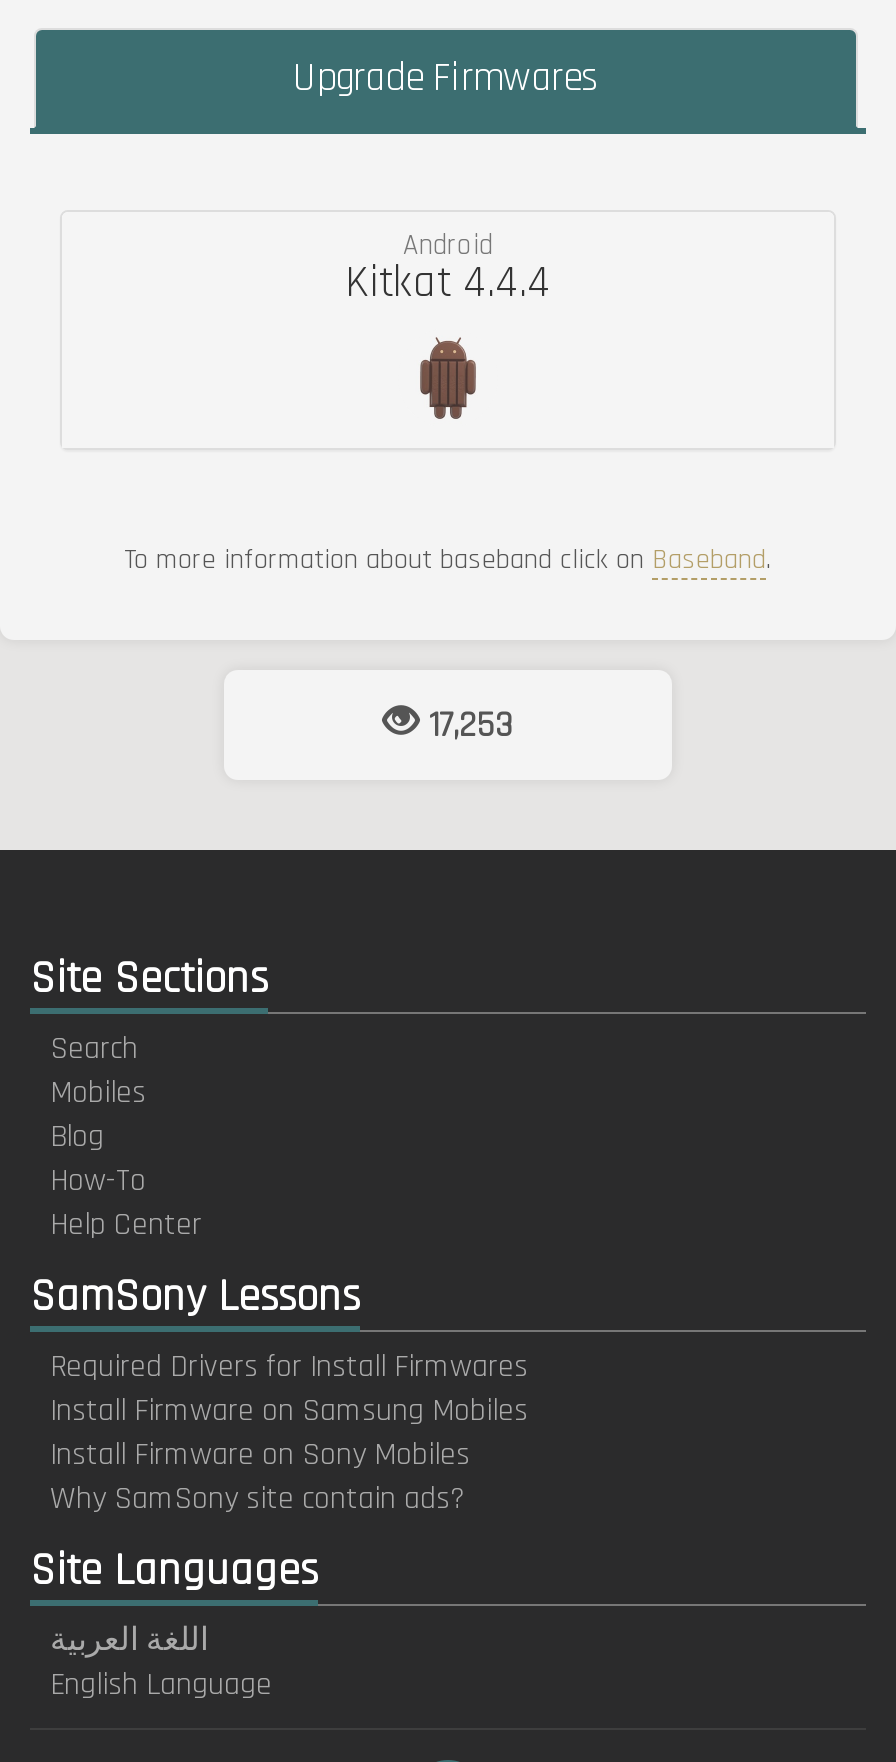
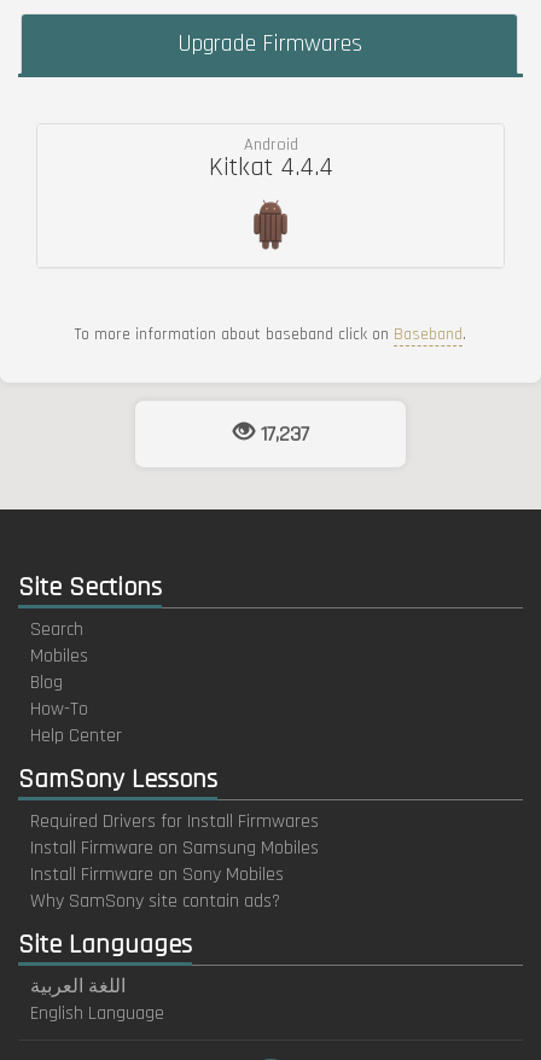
- 17,253
+ 17,237
